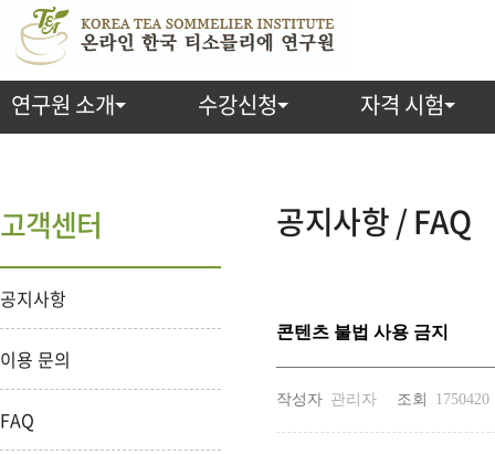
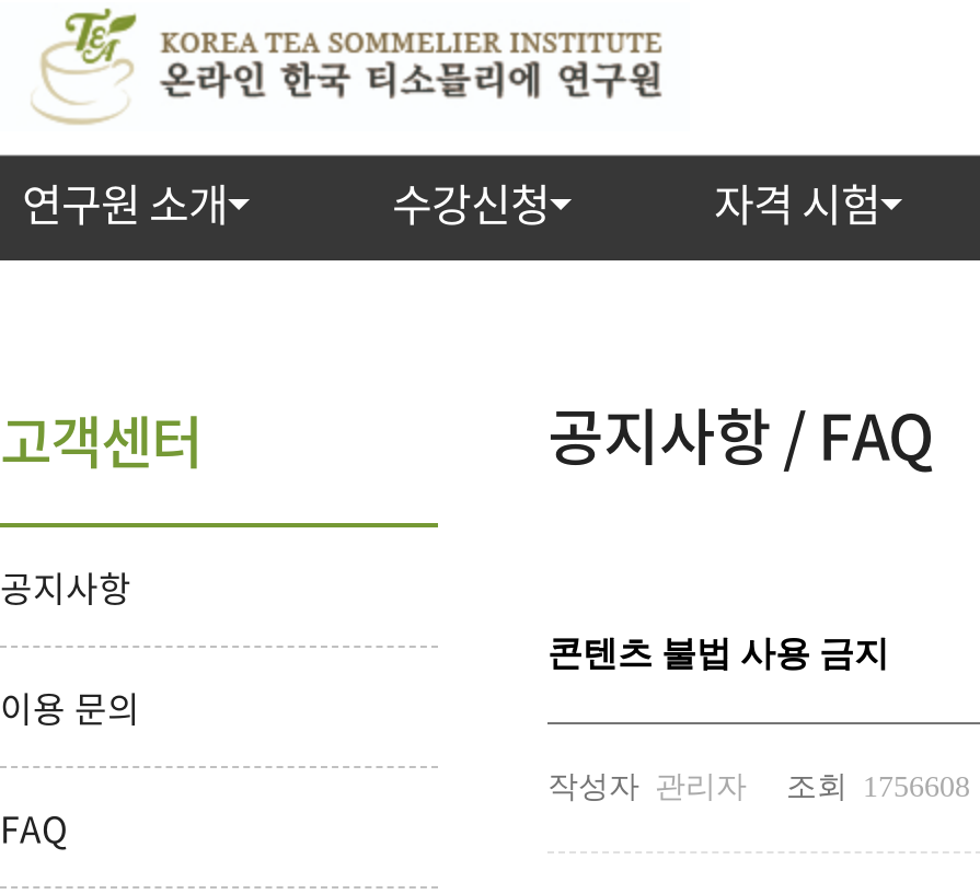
- 작성자 관리자 조회 1750420
+ 작성자 관리자 조회 1756608
